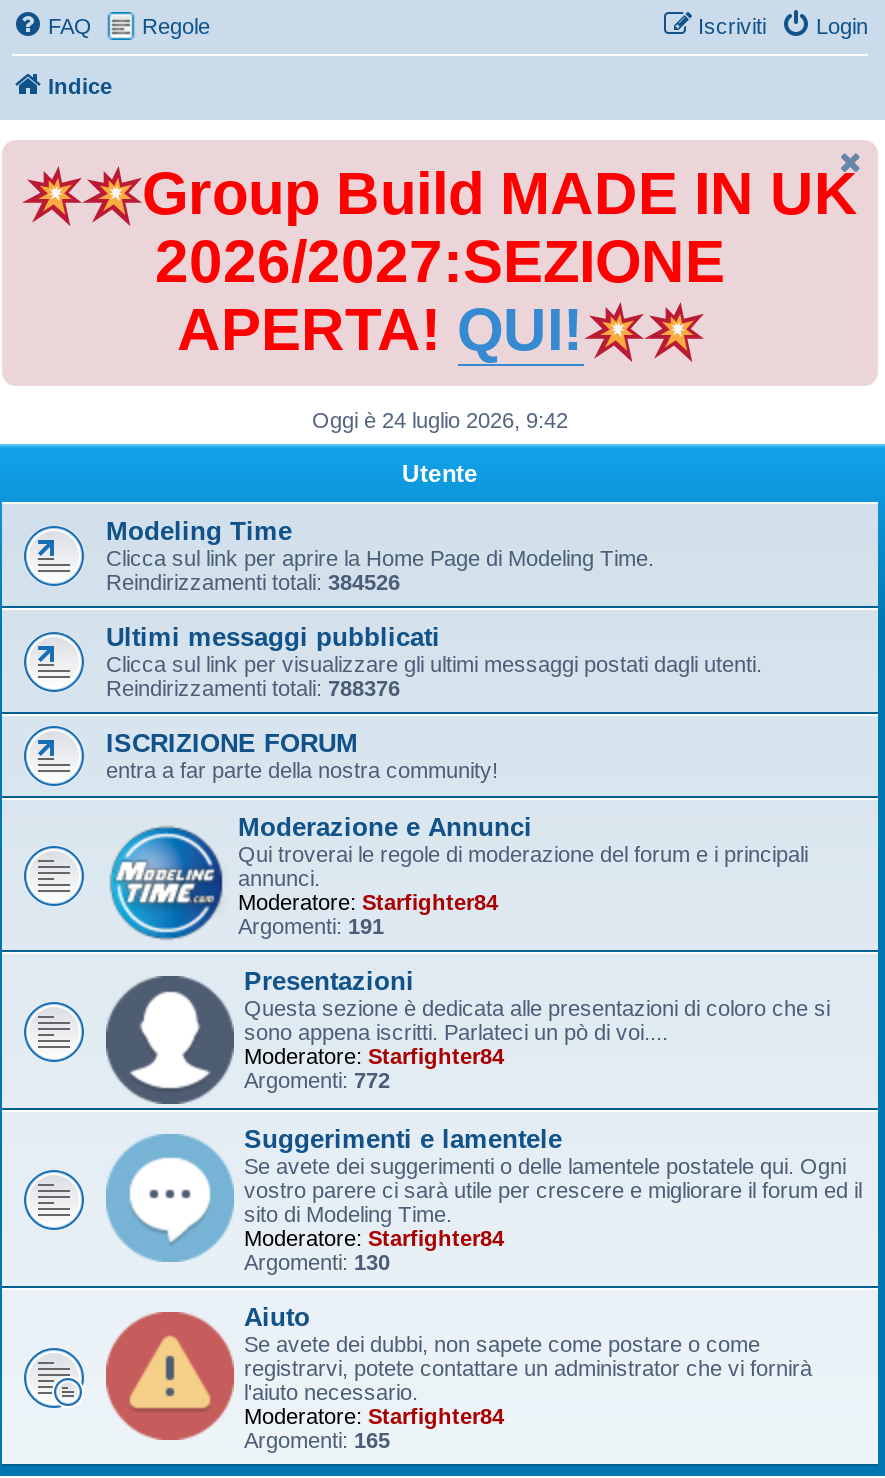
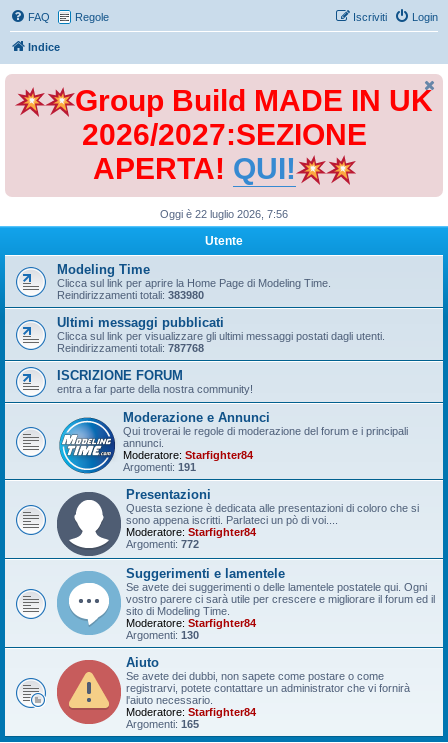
- Oggi è 24 luglio 2026, 9:42
+ Oggi è 22 luglio 2026, 7:56

- Reindirizzamenti totali: 384526
+ Reindirizzamenti totali: 383980

- Reindirizzamenti totali: 788376
+ Reindirizzamenti totali: 787768
